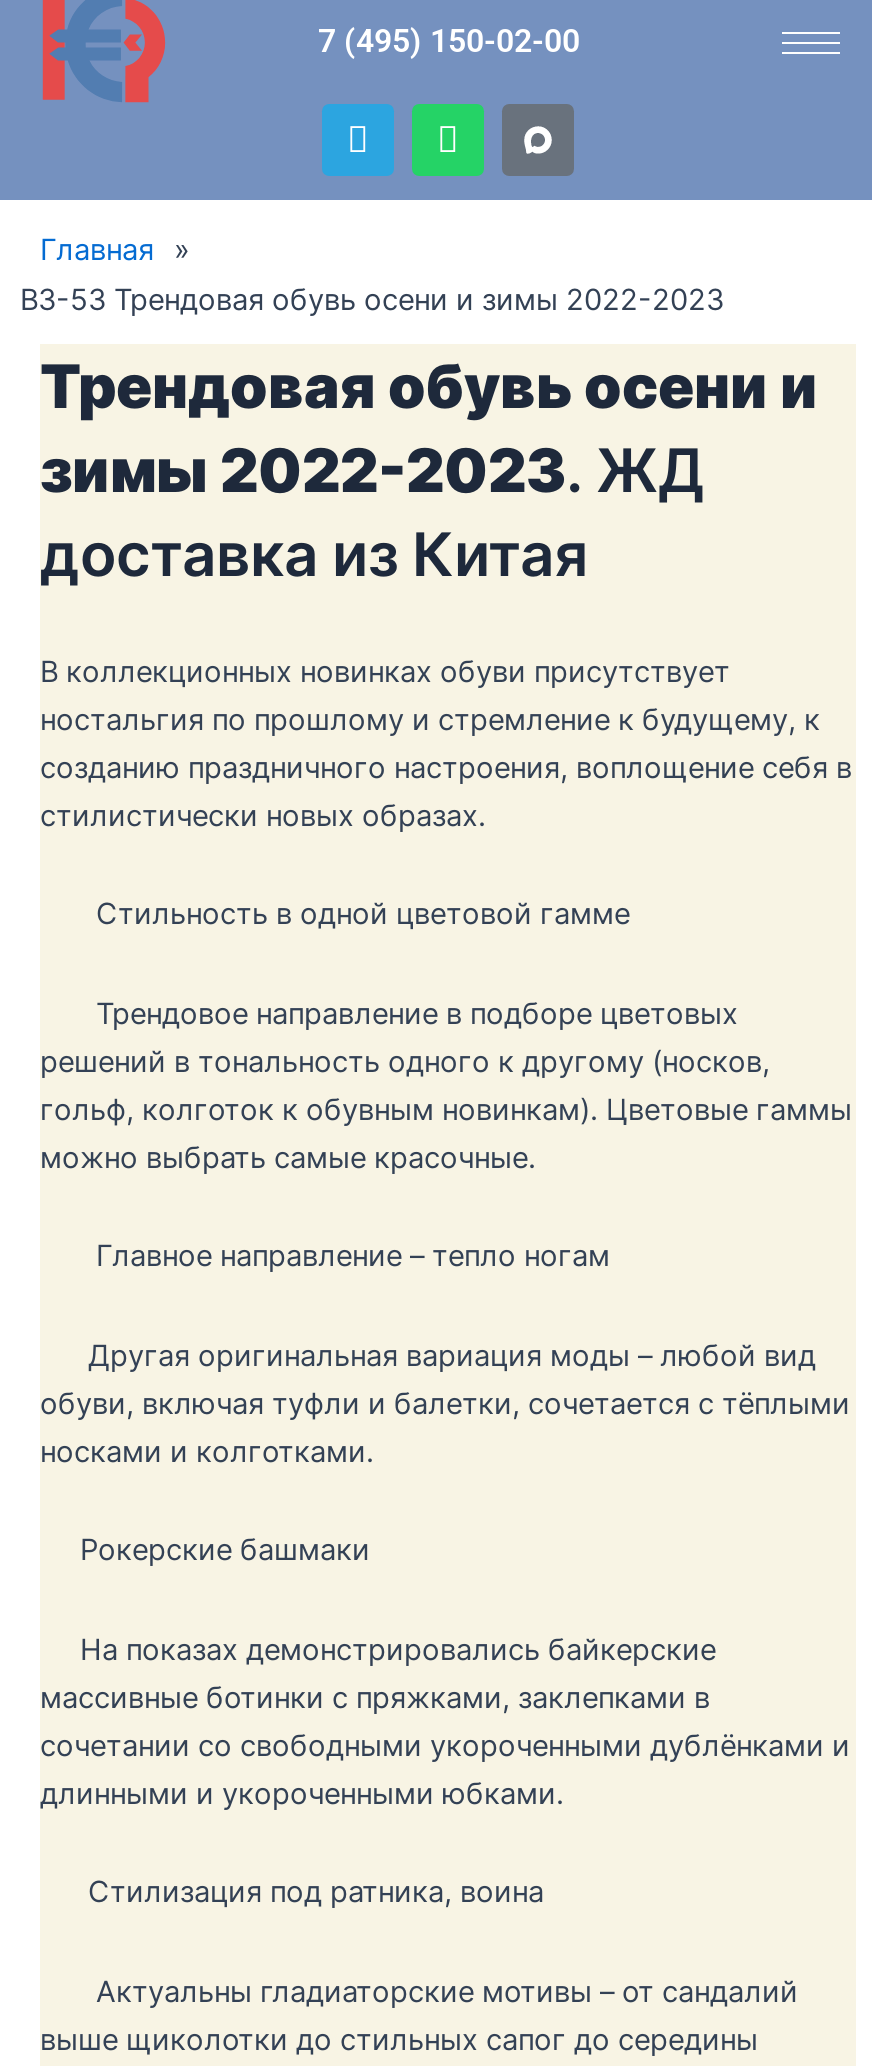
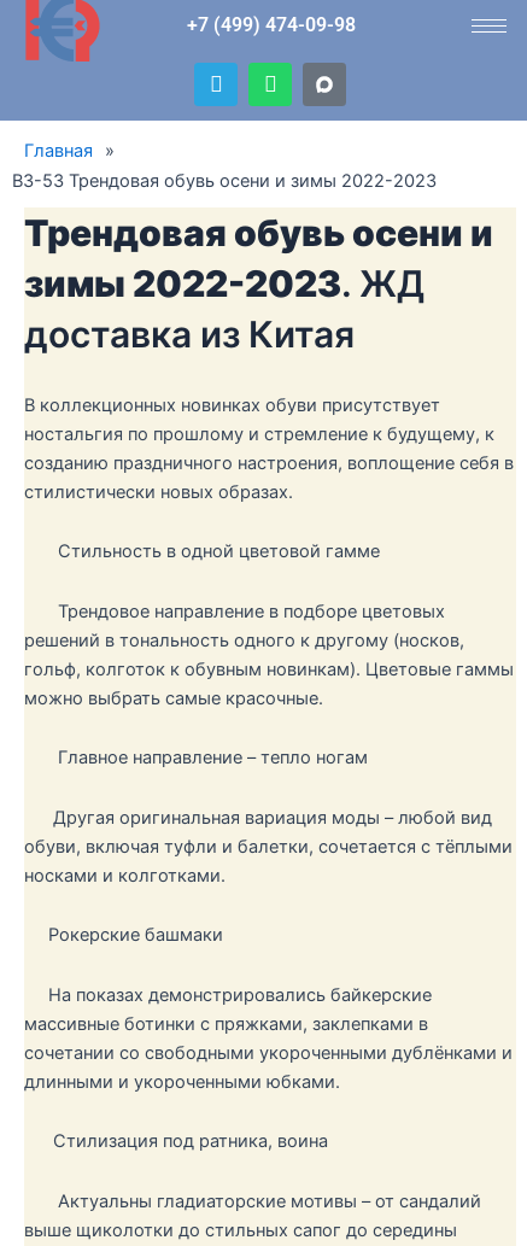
- 7 (495) 150-02-00
+ +7 (499) 474-09-98
